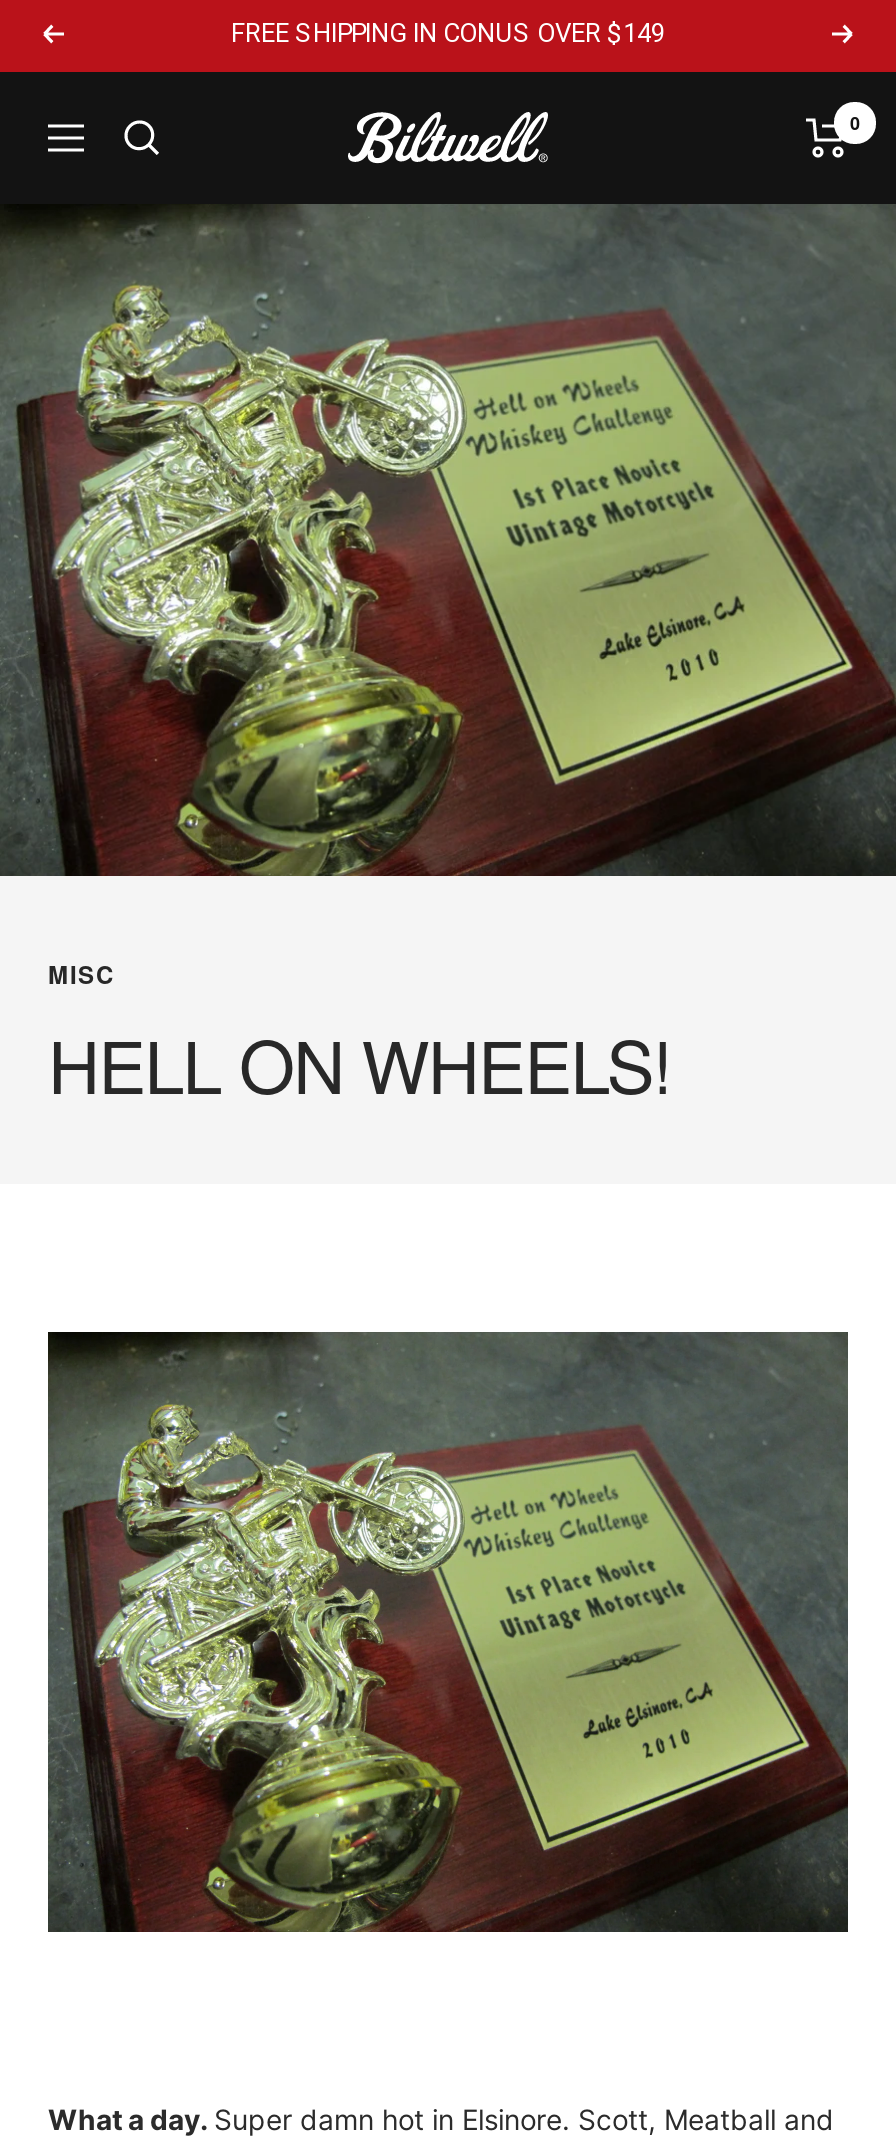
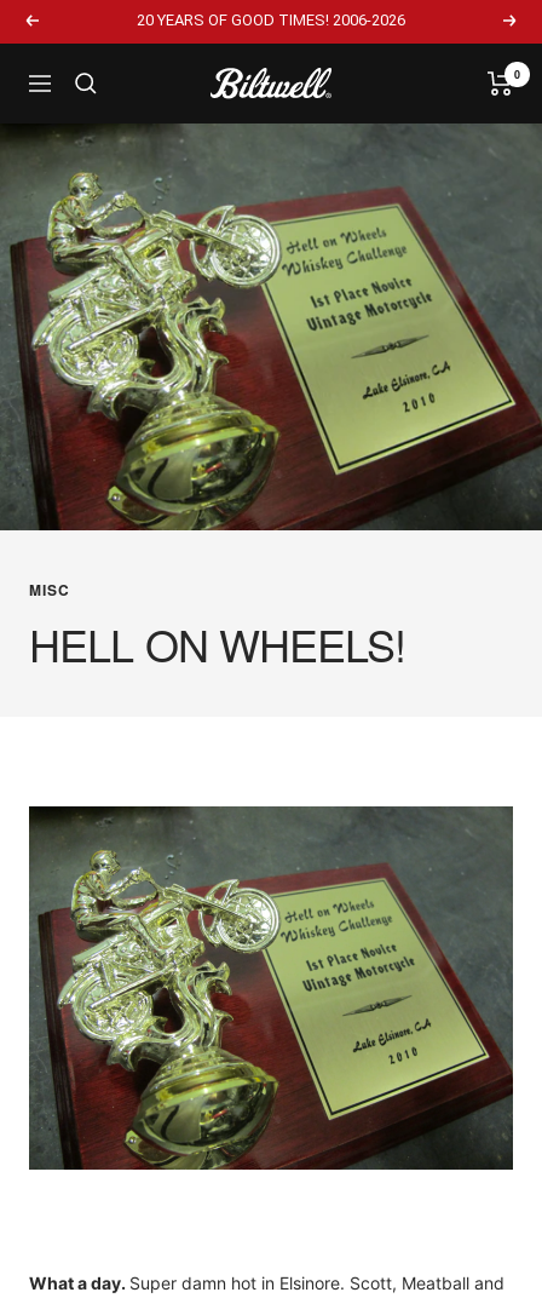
- FREE SHIPPING IN CONUS OVER $149
+ 20 YEARS OF GOOD TIMES! 2006-2026
